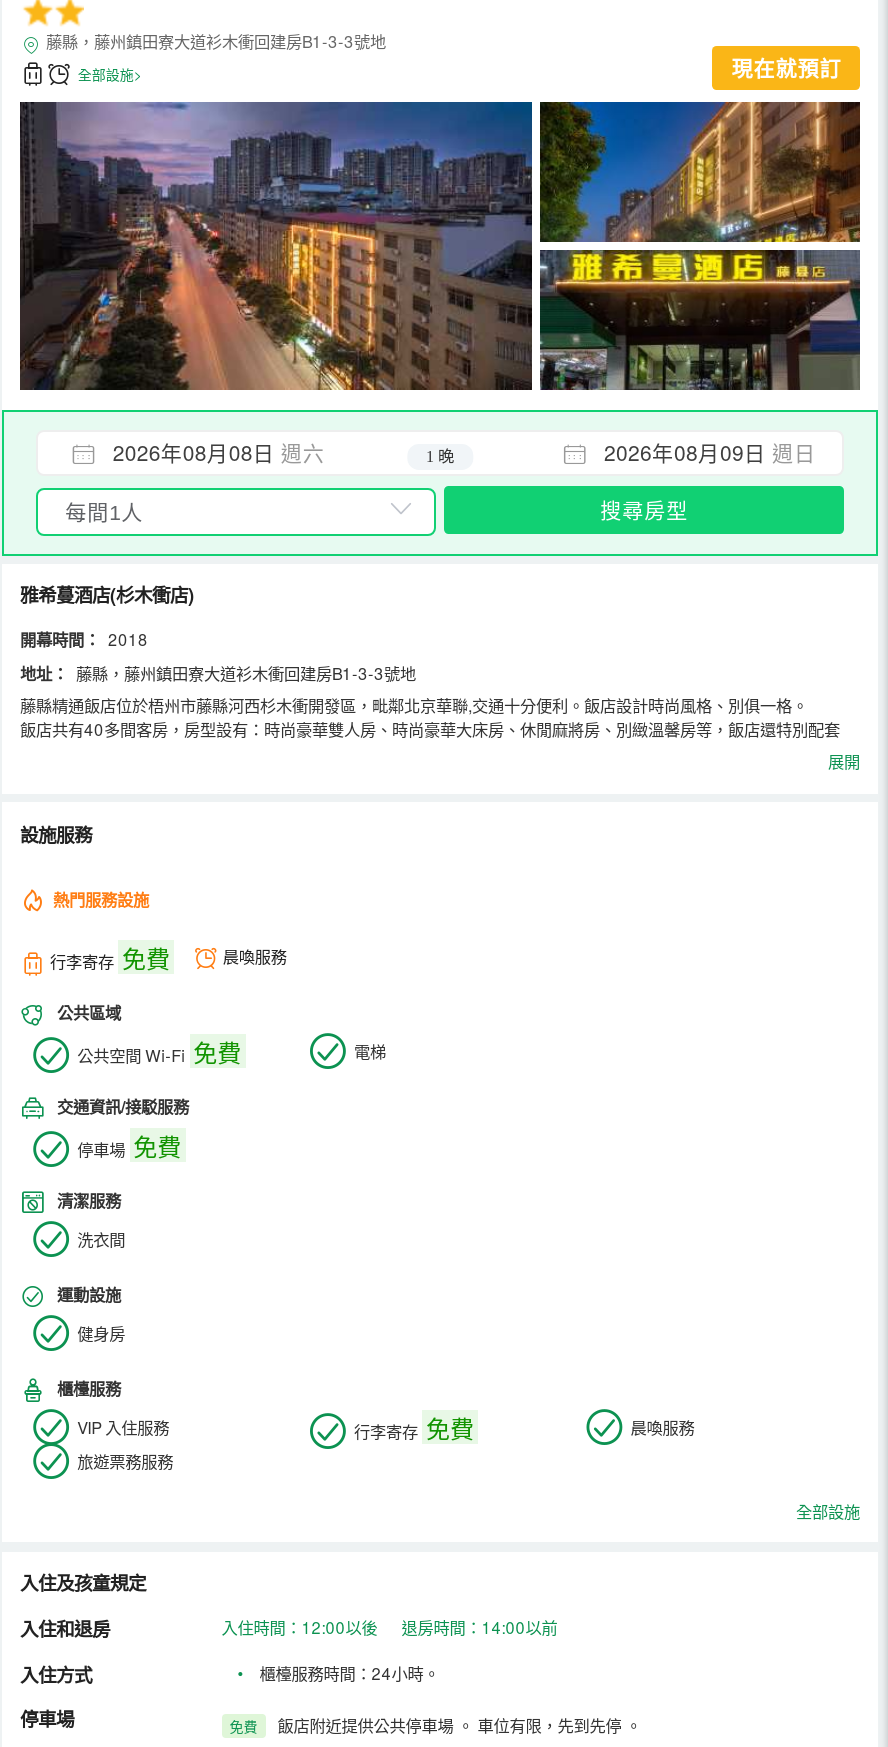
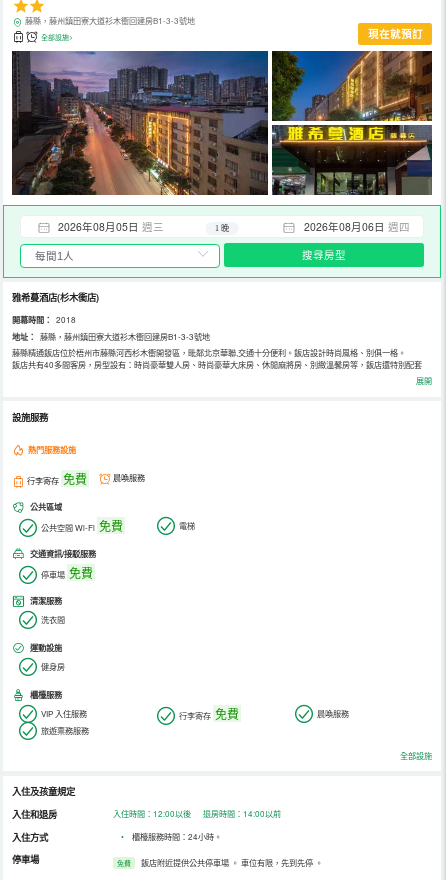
- 2026年08月08日 週六
+ 2026年08月05日 週三

- 2026年08月09日 週日
+ 2026年08月06日 週四
